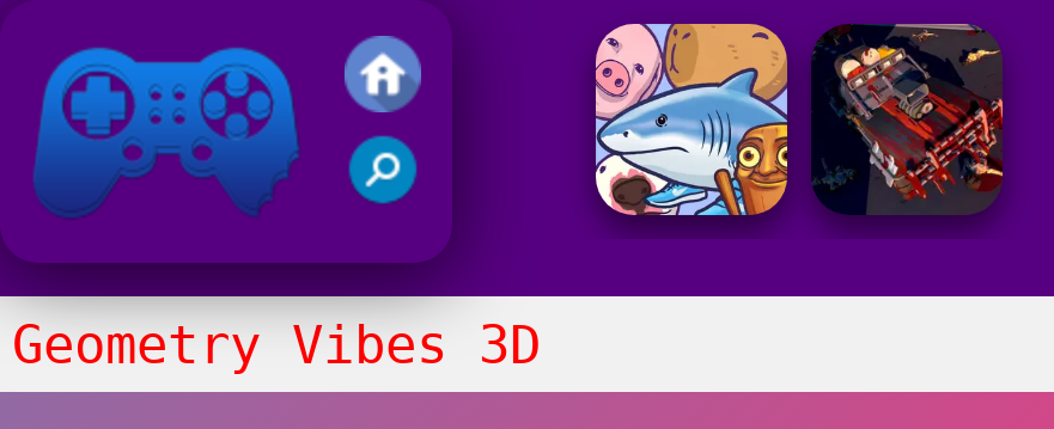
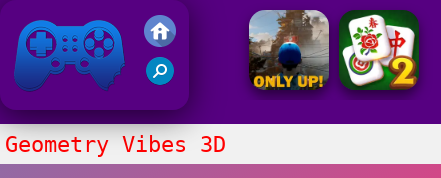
- [image]
+ [image]

- [image]
+ [image]
